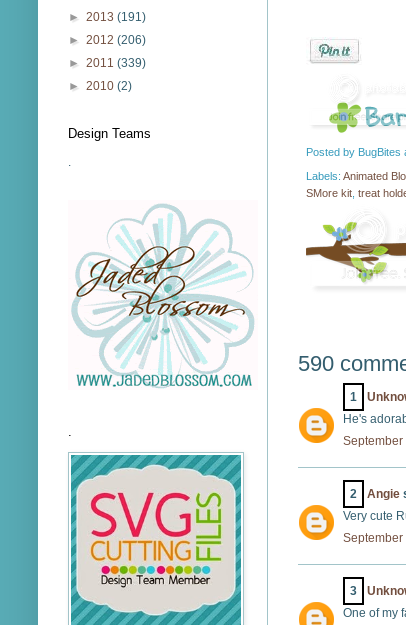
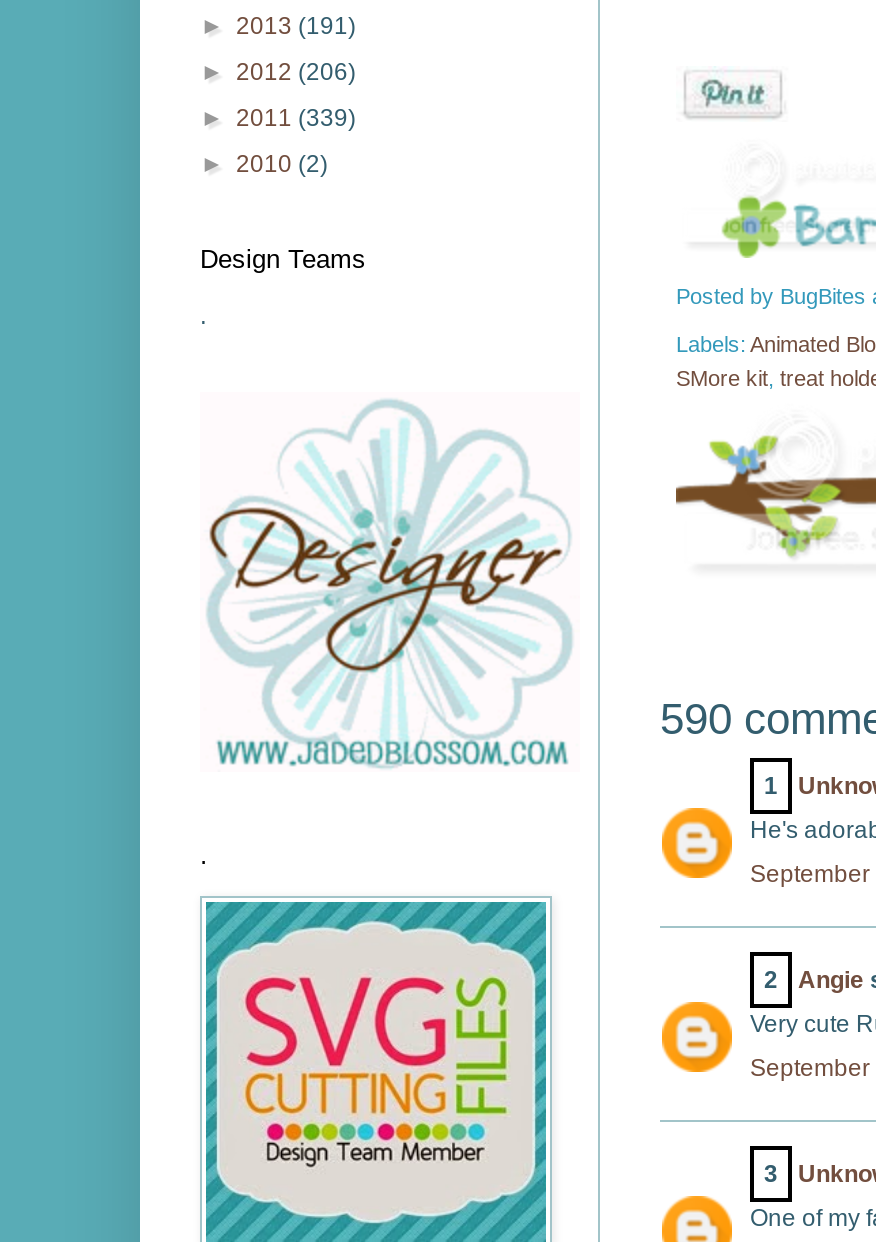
- [image]
+ [image]
